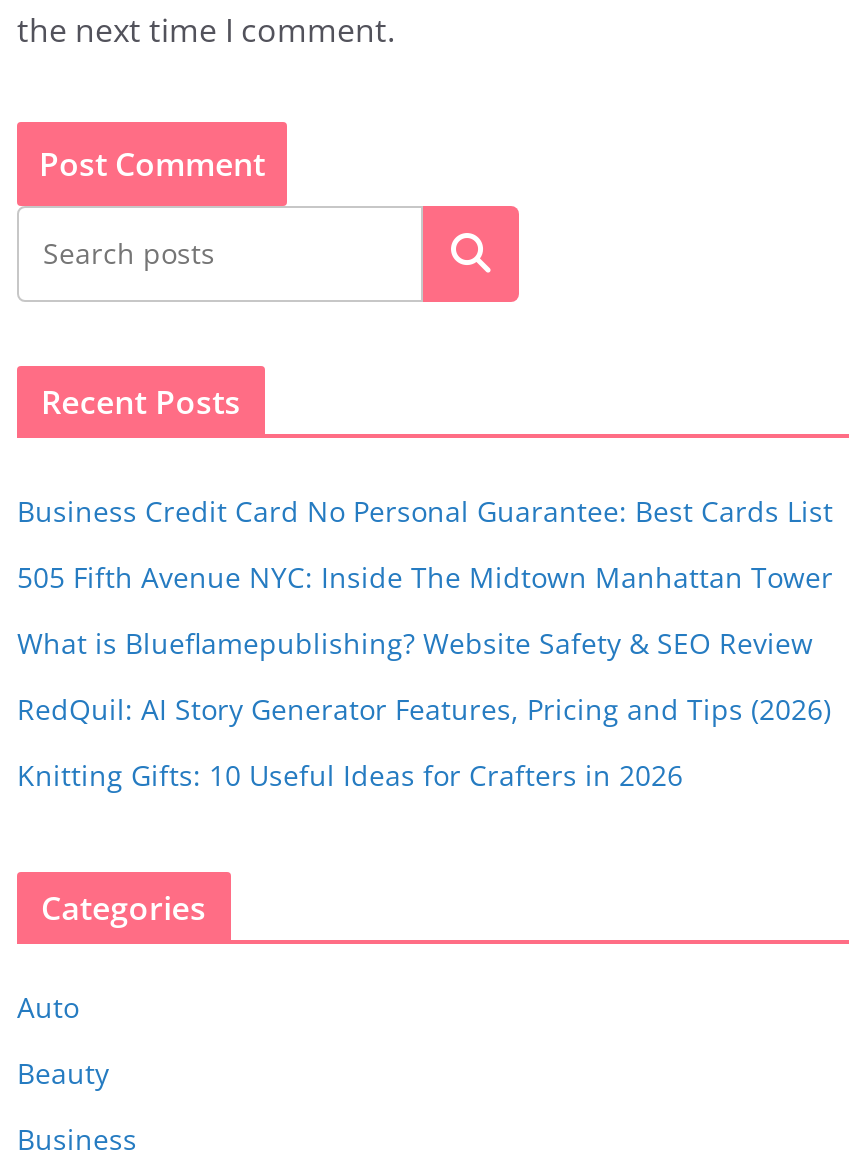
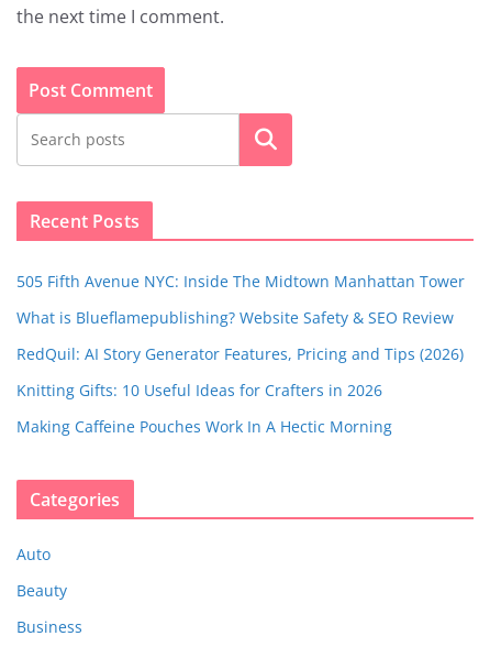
- Business Credit Card No Personal Guarantee: Best Cards List

moved up: 505 Fifth Avenue NYC: Inside The Midtown Manhattan Tower | What is Blueflamepublishing? Website Safety & SEO Review | RedQuil: AI Story Generator Features, Pricing and Tips (2026) | Knitting Gifts: 10 Useful Ideas for Crafters in 2026

+ Making Caffeine Pouches Work In A Hectic Morning
